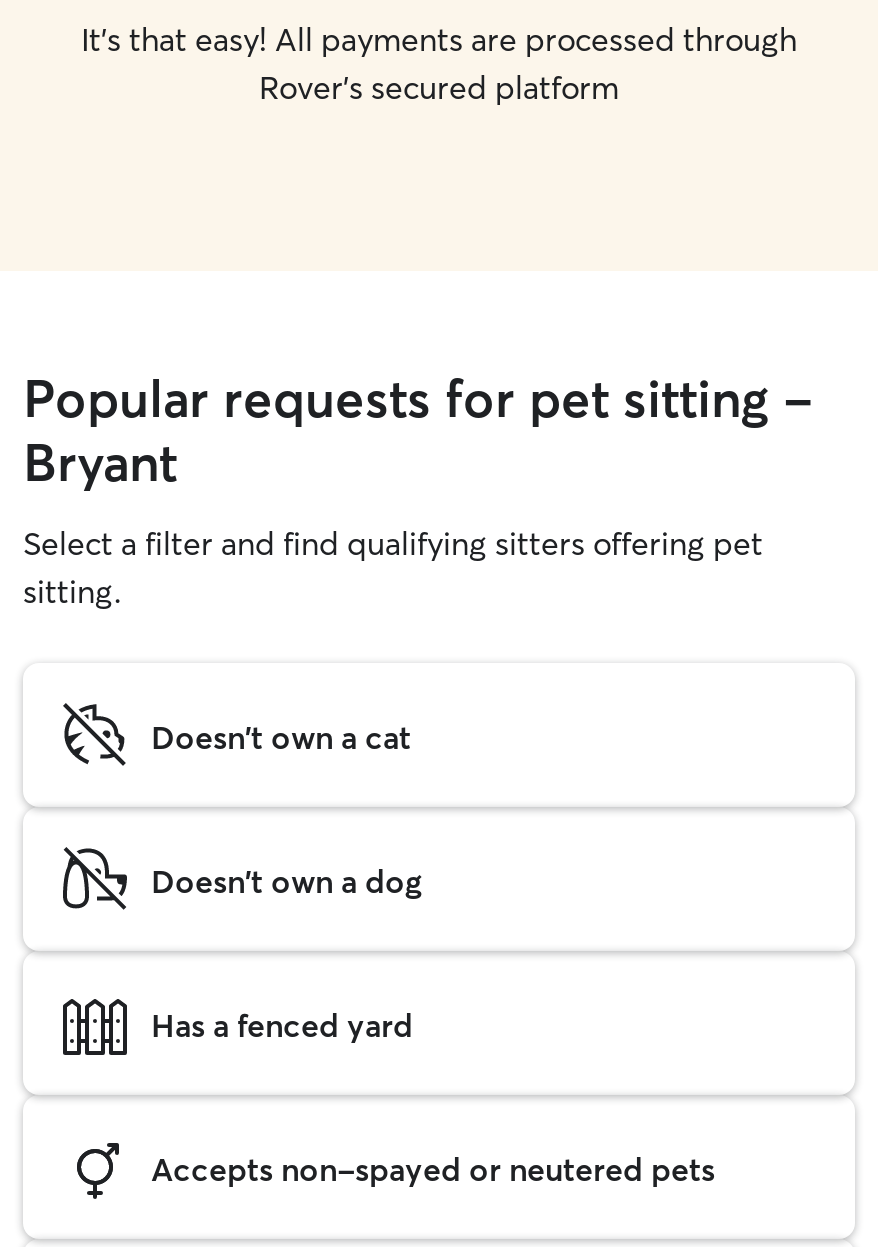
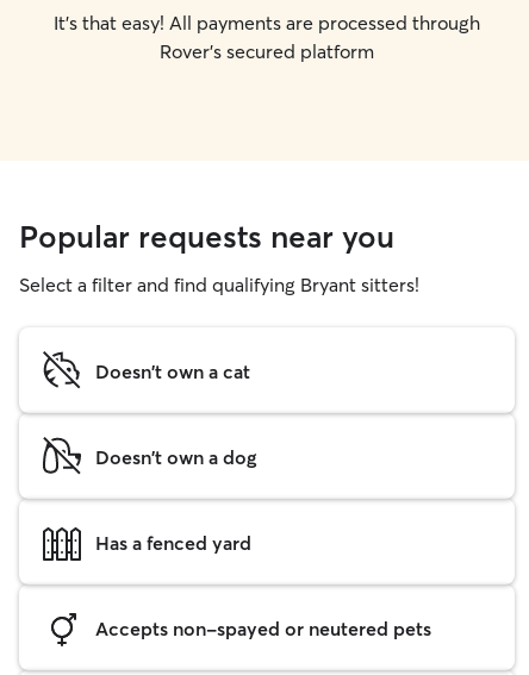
- Popular requests for pet sitting -
- Bryant
- Select a filter and find qualifying sitters offering pet
- sitting.
+ Popular requests near you
+ Select a filter and find qualifying Bryant sitters!
